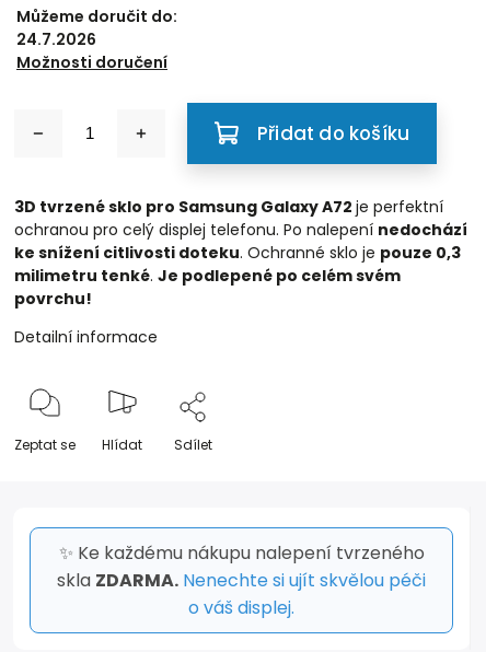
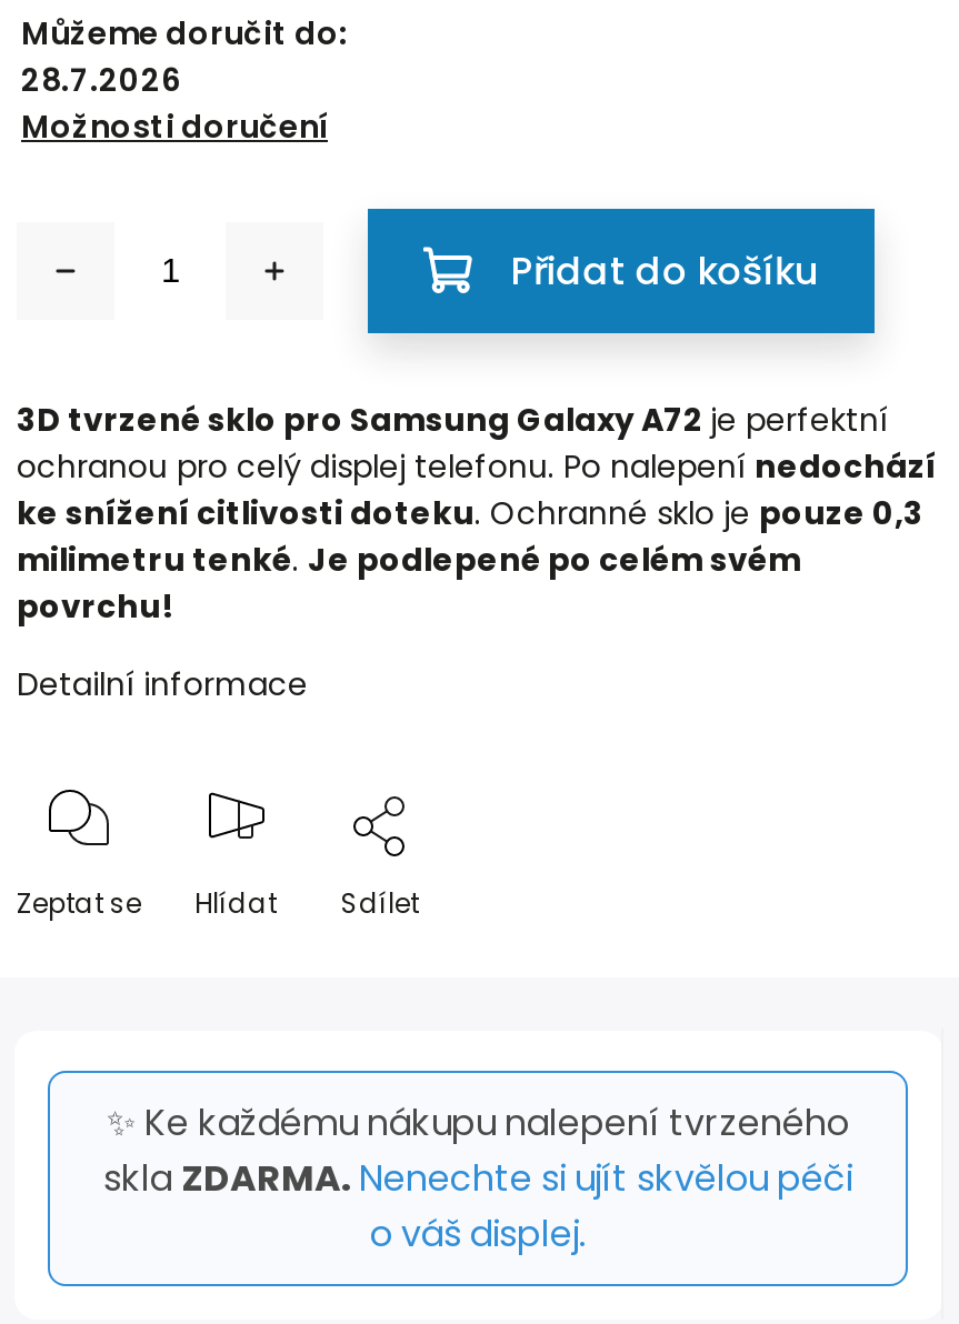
- 24.7.2026
+ 28.7.2026
